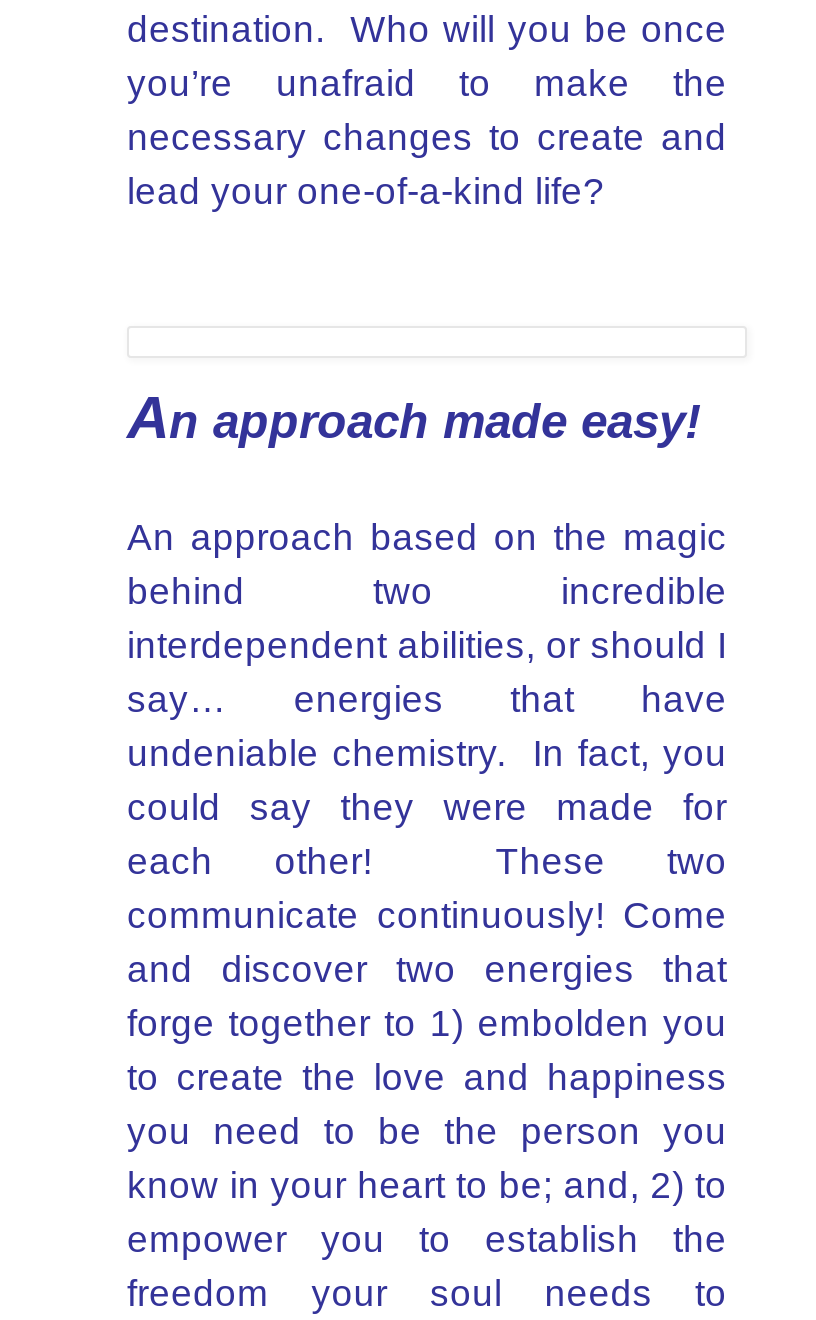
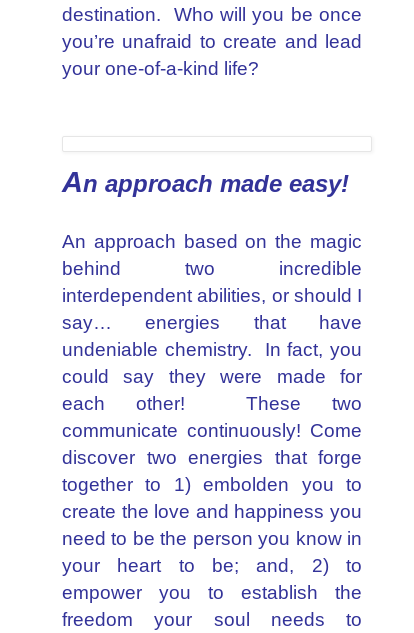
- you’re unafraid to make the
- necessary changes to create and
- lead your one-of-a-kind life?
+ you’re unafraid to create and lead
+ your one-of-a-kind life?

- and discover two energies that
- forge together to 1) embolden you
- to create the love and happiness
- you need to be the person you
- know in your heart to be; and, 2) to
+ discover two energies that forge
+ together to 1) embolden you to
+ create the love and happiness you
+ need to be the person you know in
+ your heart to be; and, 2) to
